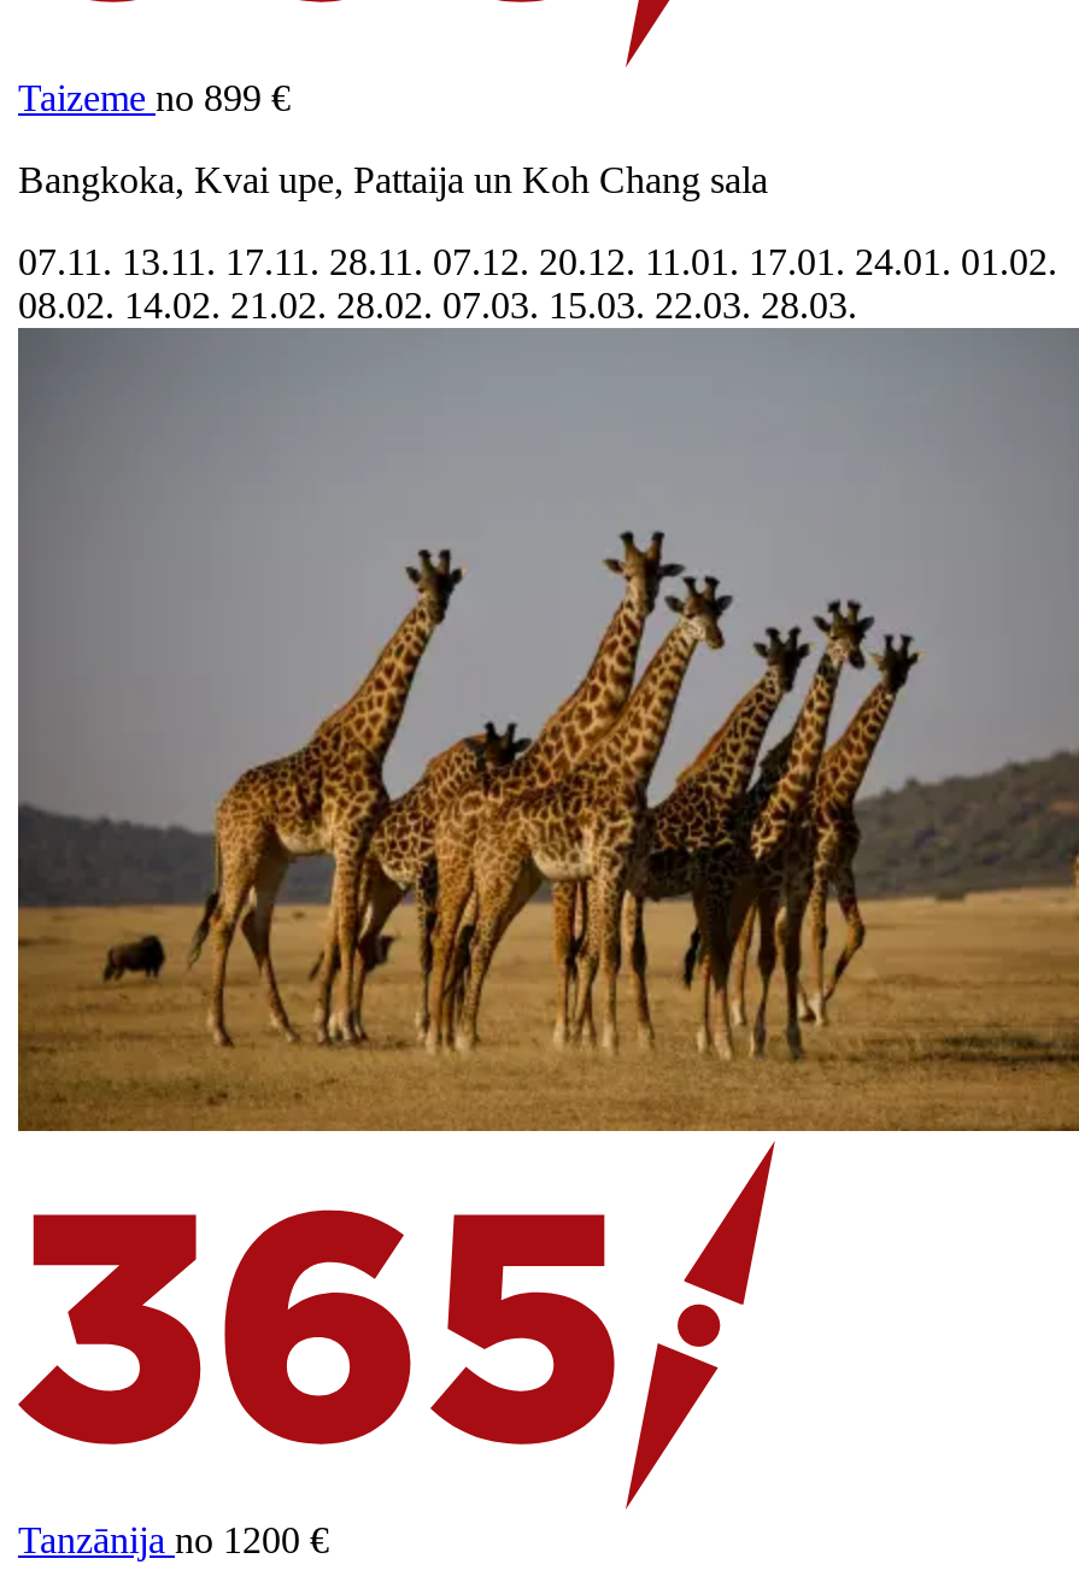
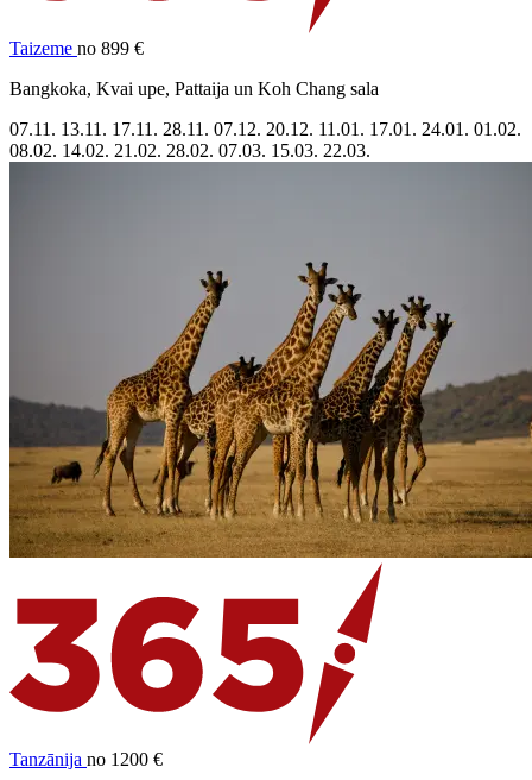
- 08.02. 14.02. 21.02. 28.02. 07.03. 15.03. 22.03. 28.03.
+ 08.02. 14.02. 21.02. 28.02. 07.03. 15.03. 22.03.
